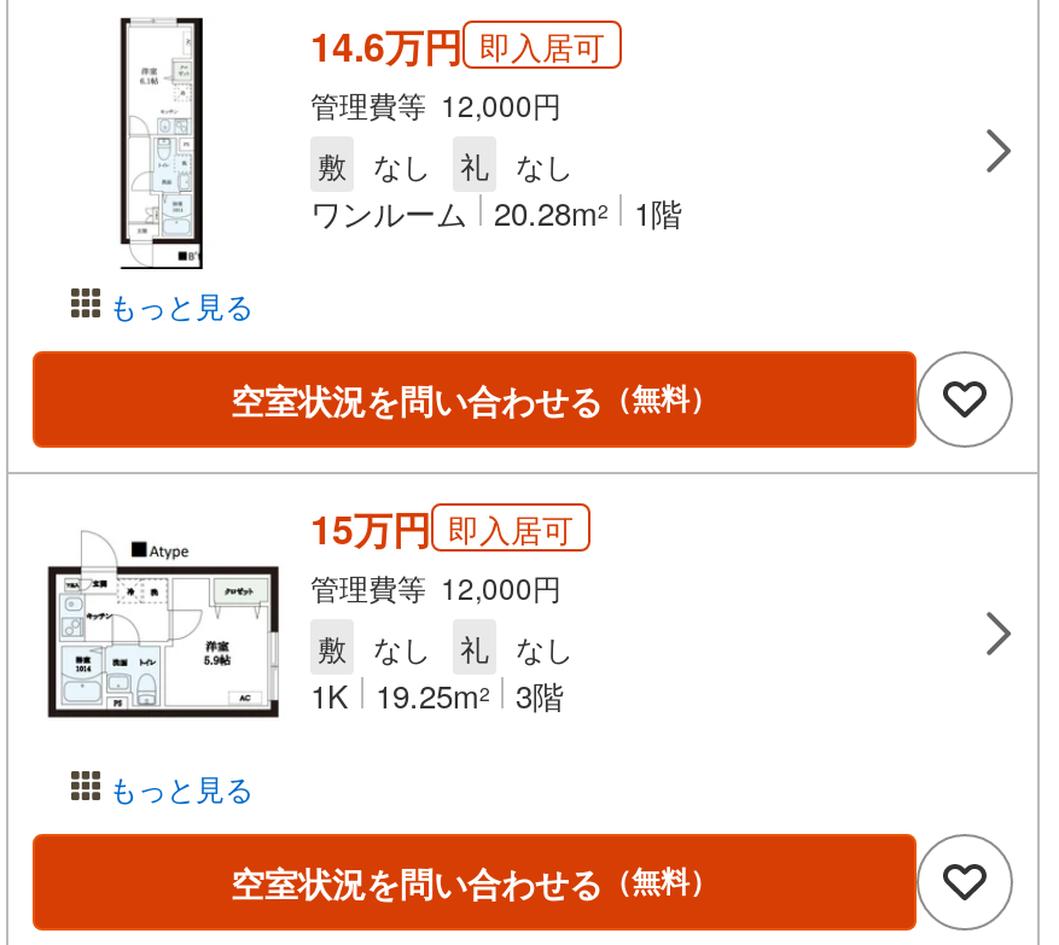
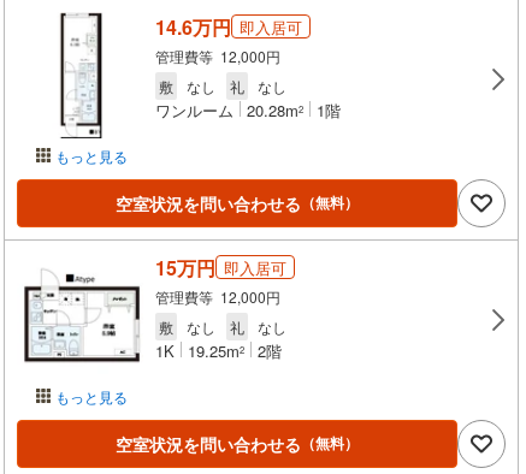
- 1K 19.25m 2 3階
+ 1K 19.25m 2 2階
